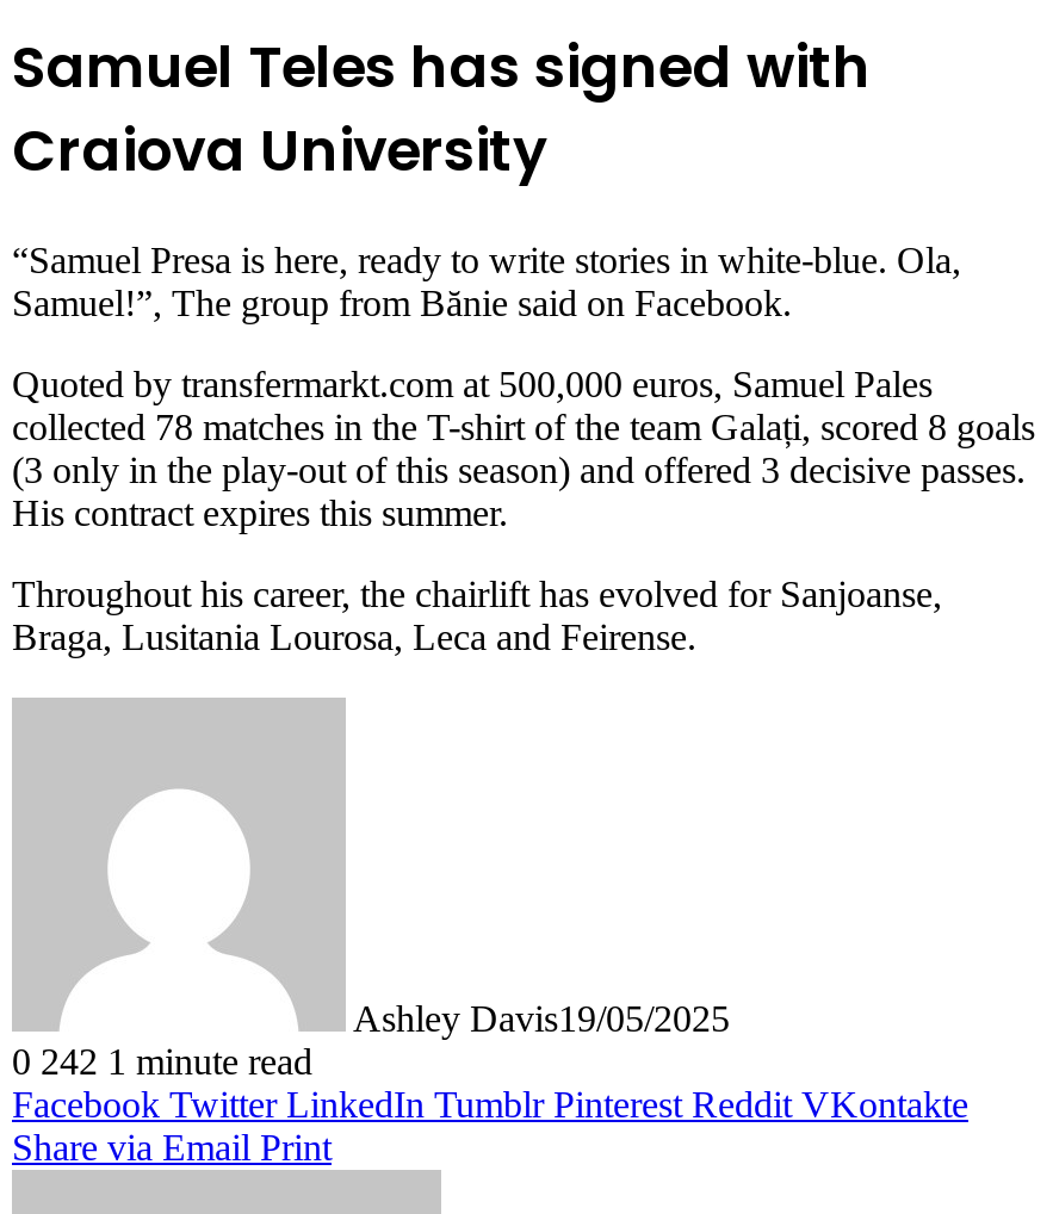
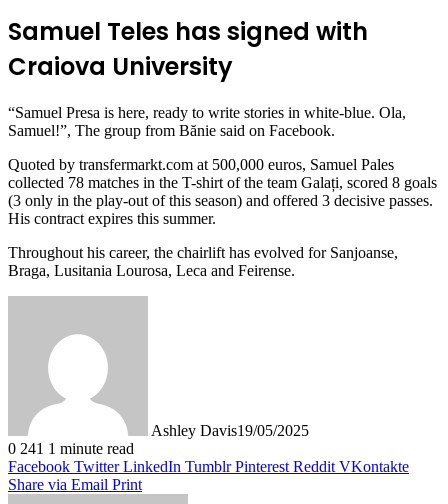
- 0 242 1 minute read
+ 0 241 1 minute read
